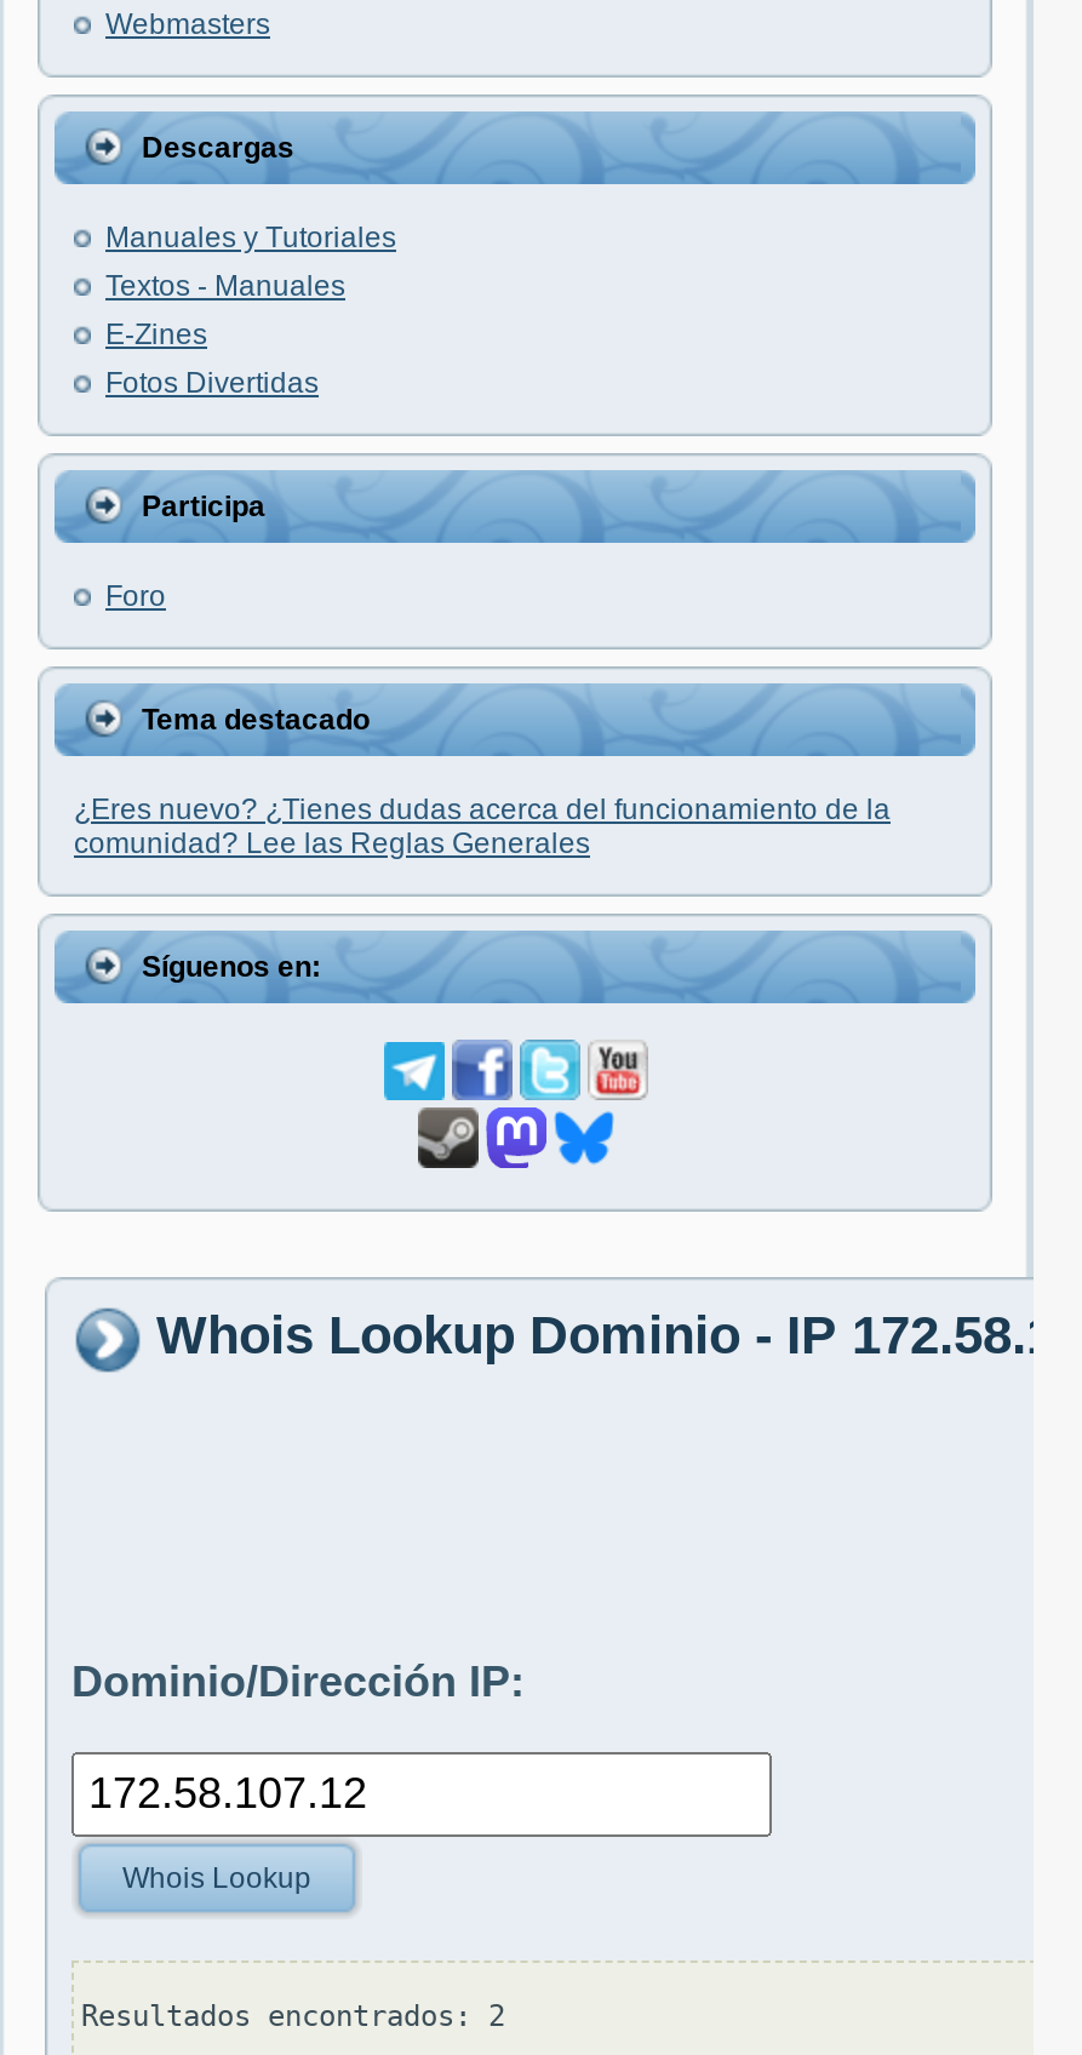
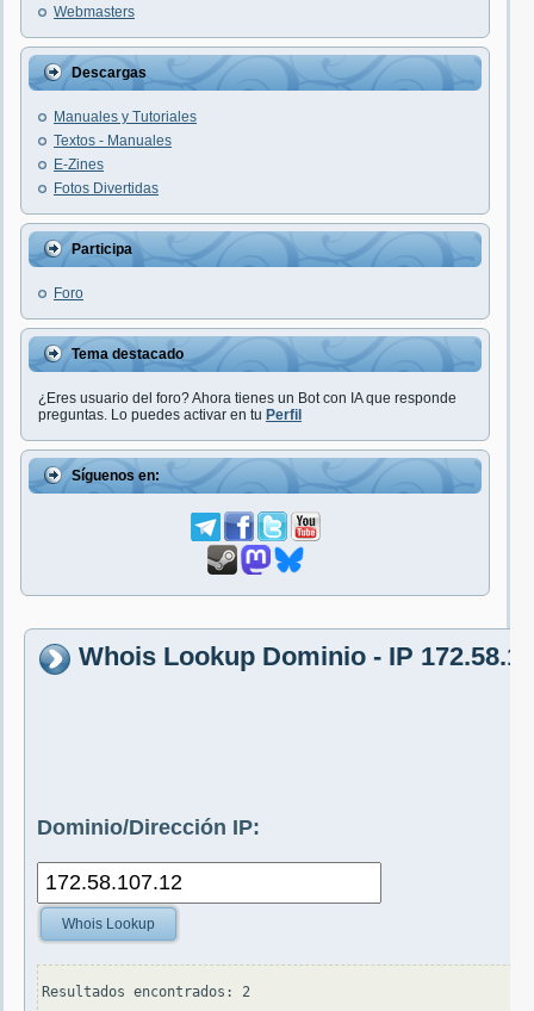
- ¿Eres nuevo? ¿Tienes dudas acerca del funcionamiento de la
- comunidad? Lee las Reglas Generales
+ ¿Eres usuario del foro? Ahora tienes un Bot con IA que responde
+ preguntas. Lo puedes activar en tu Perfil
